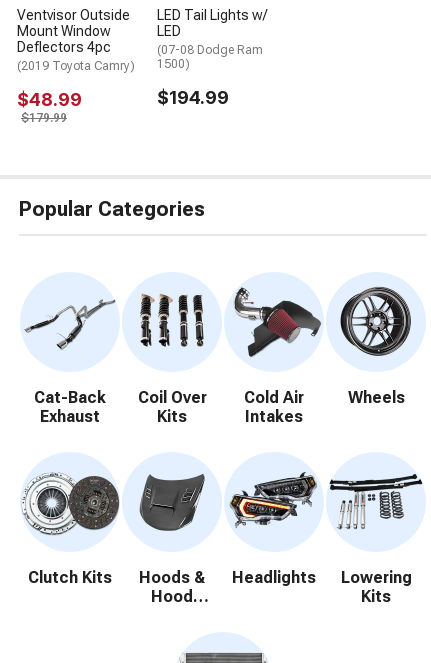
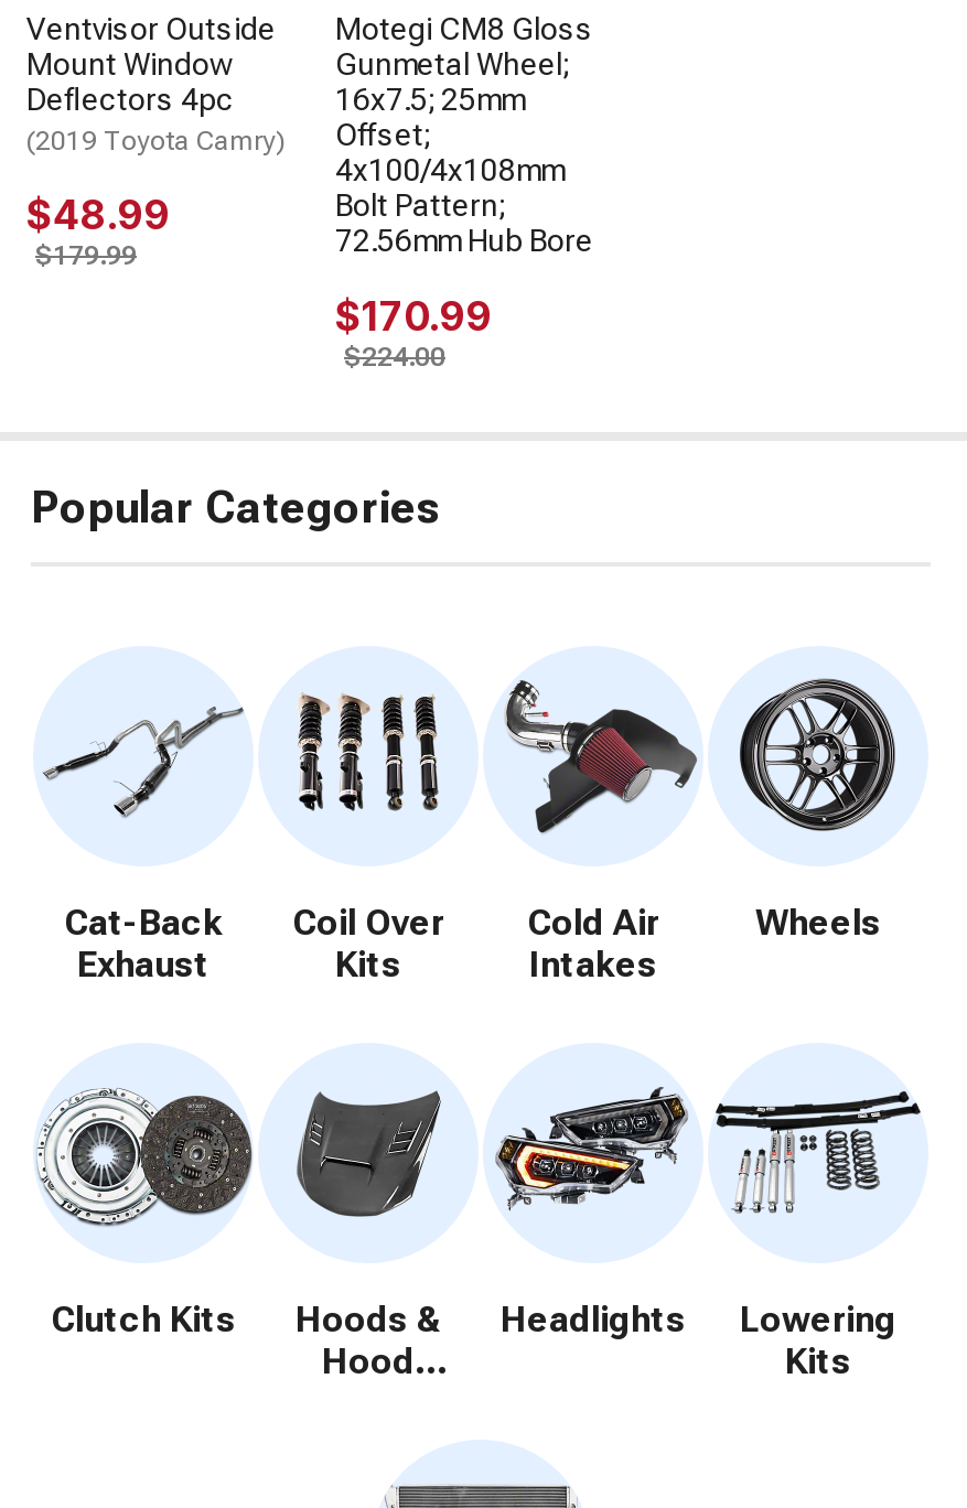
- LED Tail Lights w/
- LED
- (07-08 Dodge Ram
- 1500)
+ Motegi CM8 Gloss
+ Gunmetal Wheel;
+ 16x7.5; 25mm
+ Offset;
+ 4x100/4x108mm
+ Bolt Pattern;
+ 72.56mm Hub Bore

- $194.99
+ $170.99
+ $224.00
